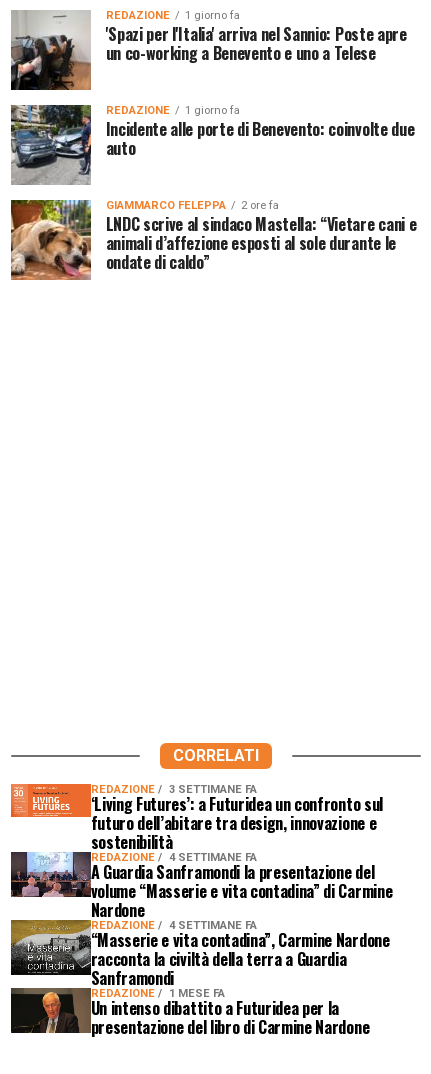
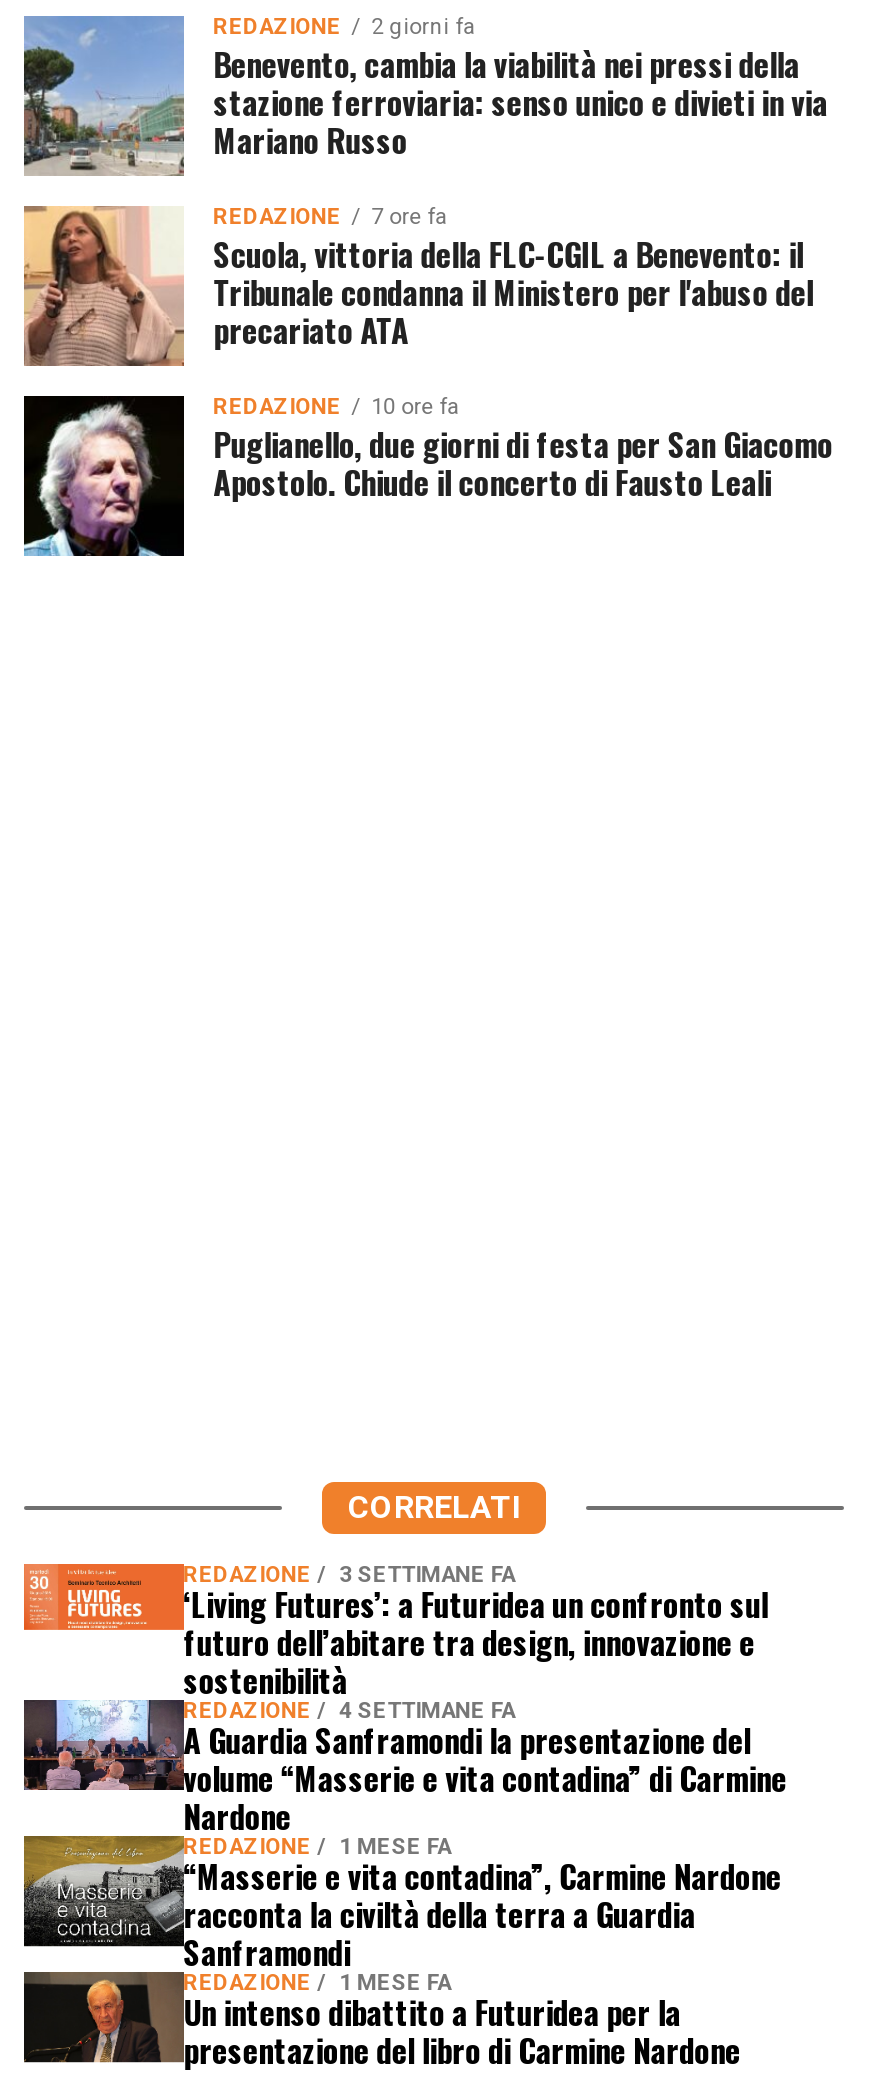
- [image]
- 1 giorno fa
- 'Spazi per l'Italia' arriva nel Sannio: Poste apre
- un co-working a Benevento e uno a Telese
+ [image]
+ 2 giorni fa
+ Benevento, cambia la viabilità nei pressi della
+ stazione ferroviaria: senso unico e divieti in via
+ Mariano Russo

- [image]
- 1 giorno fa
- Incidente alle porte di Benevento: coinvolte due
- auto
+ [image]
+ 7 ore fa
+ Scuola, vittoria della FLC-CGIL a Benevento: il
+ Tribunale condanna il Ministero per l'abuso del
+ precariato ATA

- [image]
- GIAMMARCO FELEPPA
- 2 ore fa
- LNDC scrive al sindaco Mastella: “Vietare cani e
- animali d’affezione esposti al sole durante le
- ondate di caldo”
+ [image]
+ REDAZIONE
+ 10 ore fa
+ Puglianello, due giorni di festa per San Giacomo
+ Apostolo. Chiude il concerto di Fausto Leali

- REDAZIONE 4 SETTIMANE FA
+ REDAZIONE 1 MESE FA
